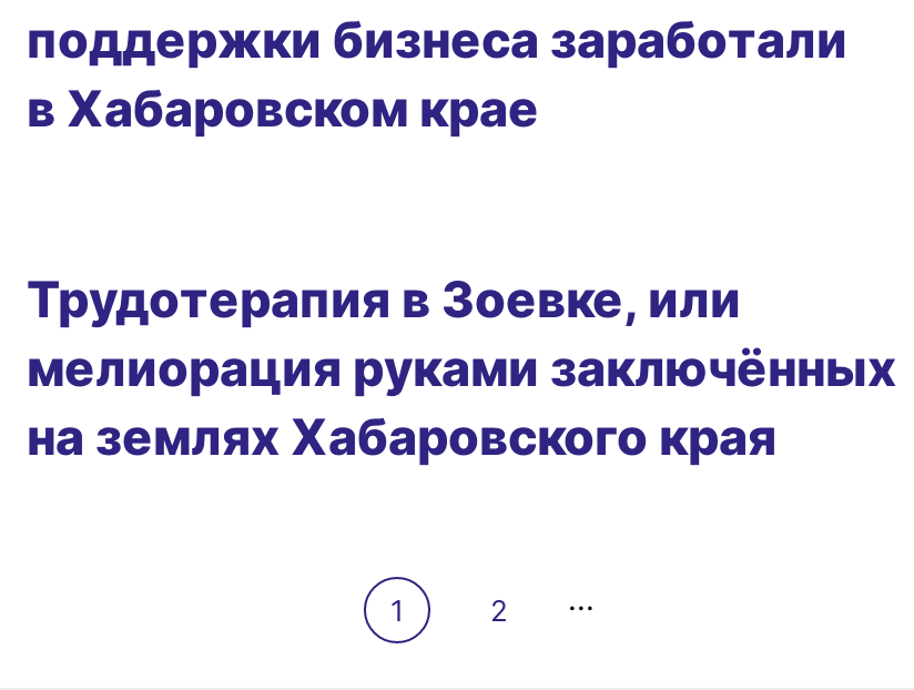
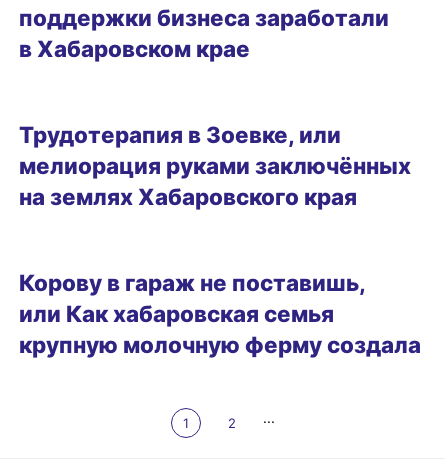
+ Корову в гараж не поставишь,
+ или Как хабаровская семья
+ крупную молочную ферму создала
